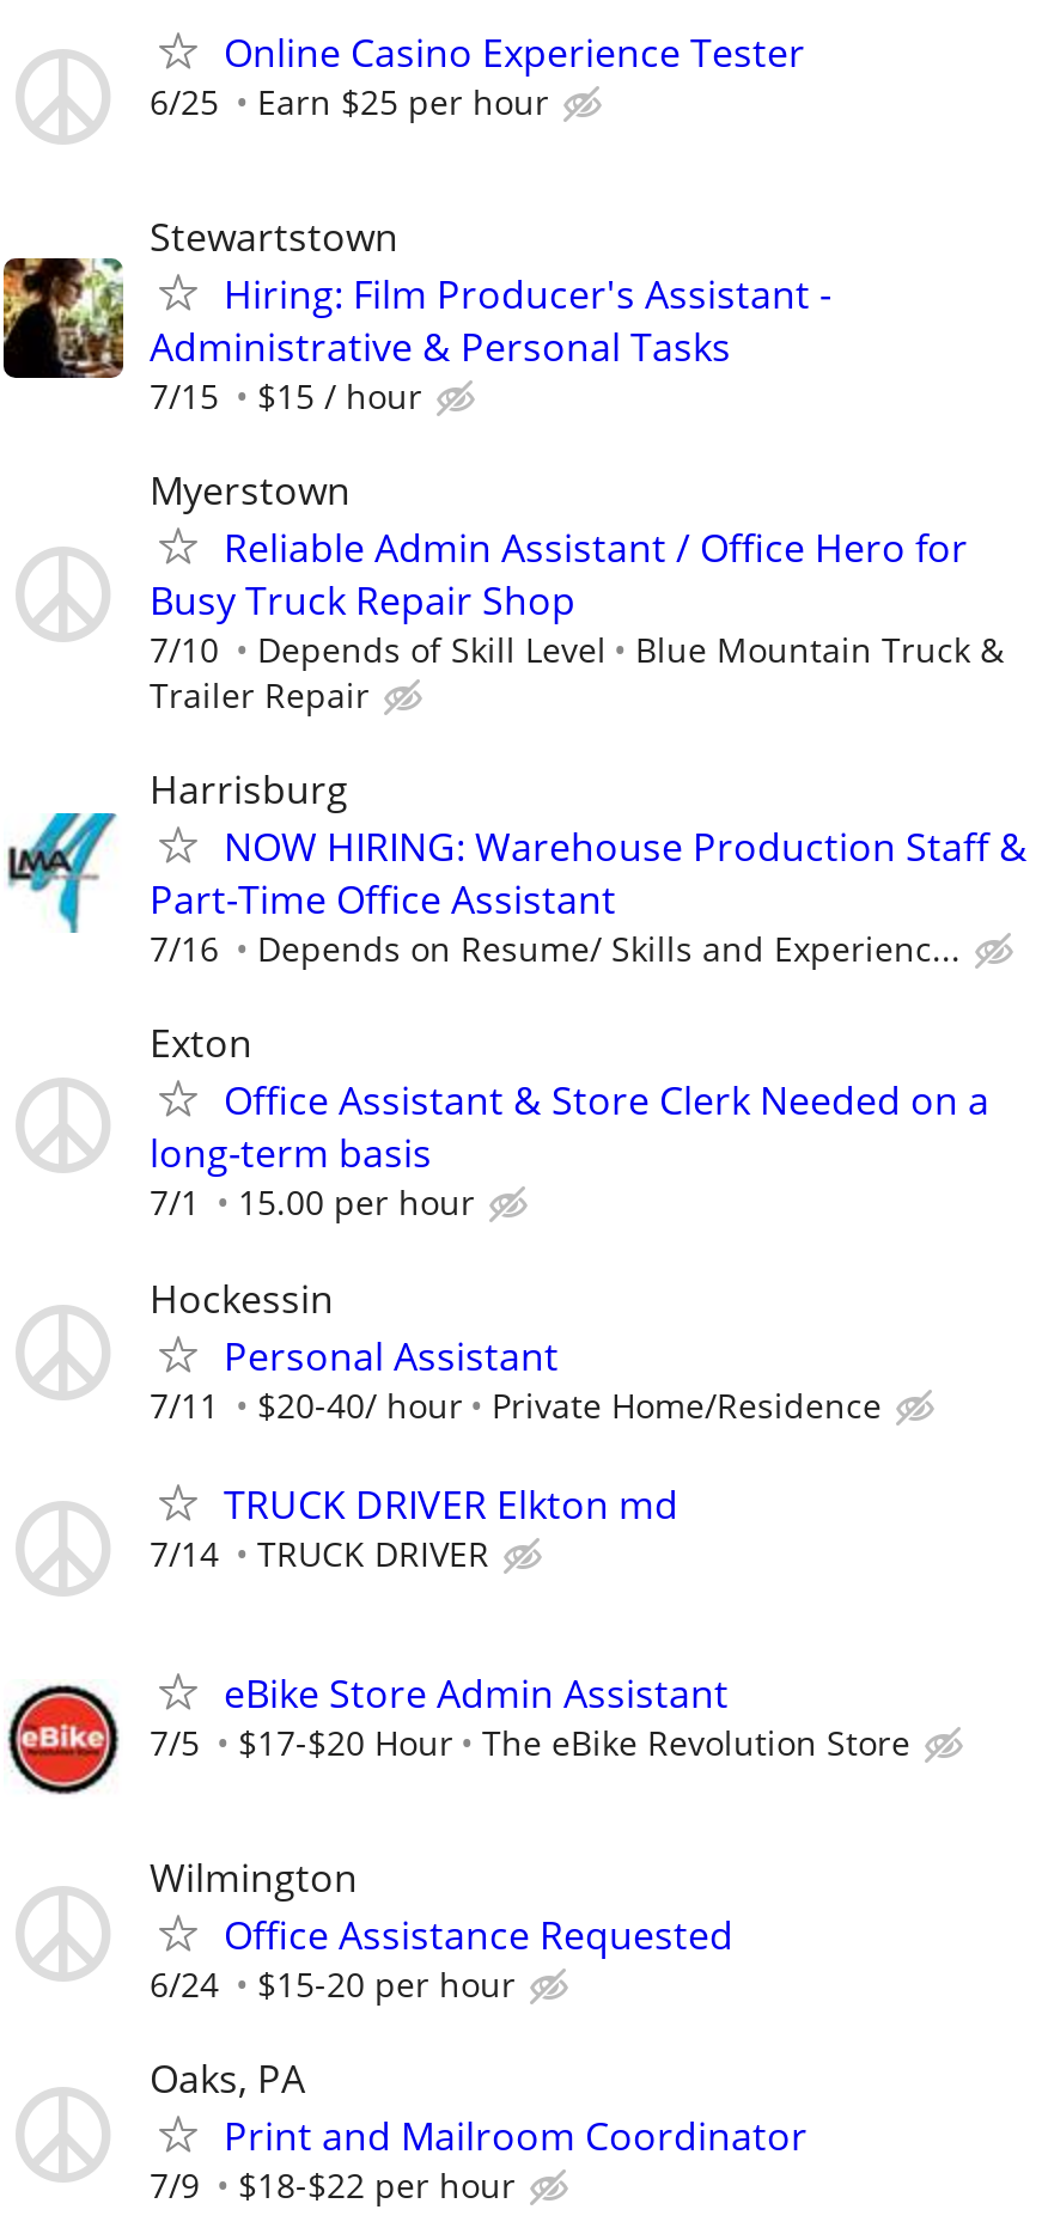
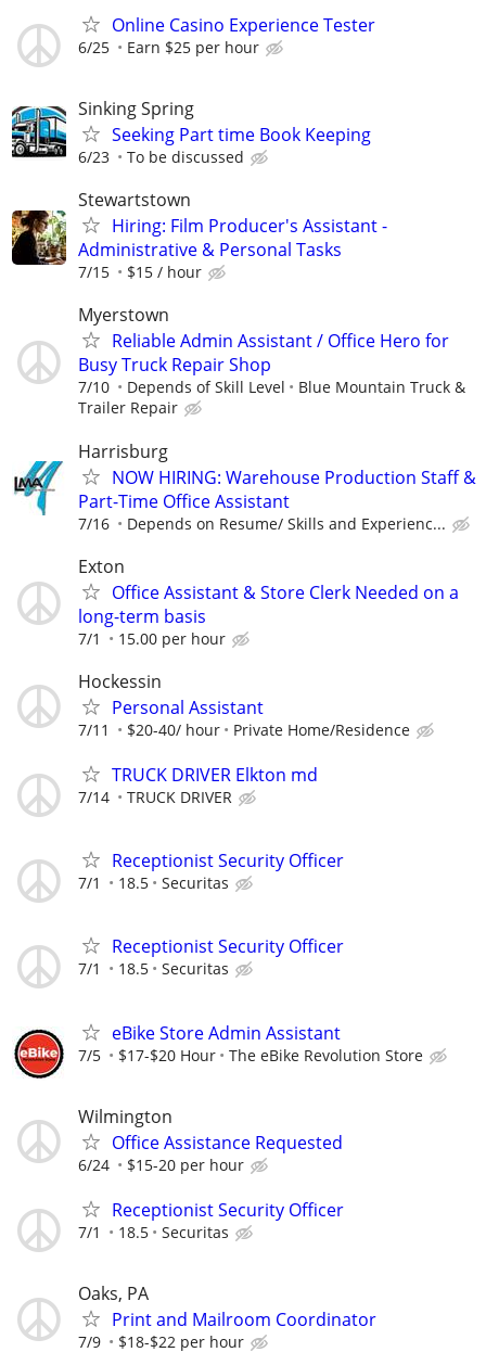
+ [image]
+ Sinking Spring
+ Seeking Part time Book Keeping
+ 6/23
+ To be discussed

+ Receptionist Security Officer
+ 7/1
+ 18.5
+ Securitas
+ Receptionist Security Officer
+ 7/1
+ 18.5
+ Securitas

+ Receptionist Security Officer
+ 7/1
+ 18.5
+ Securitas
